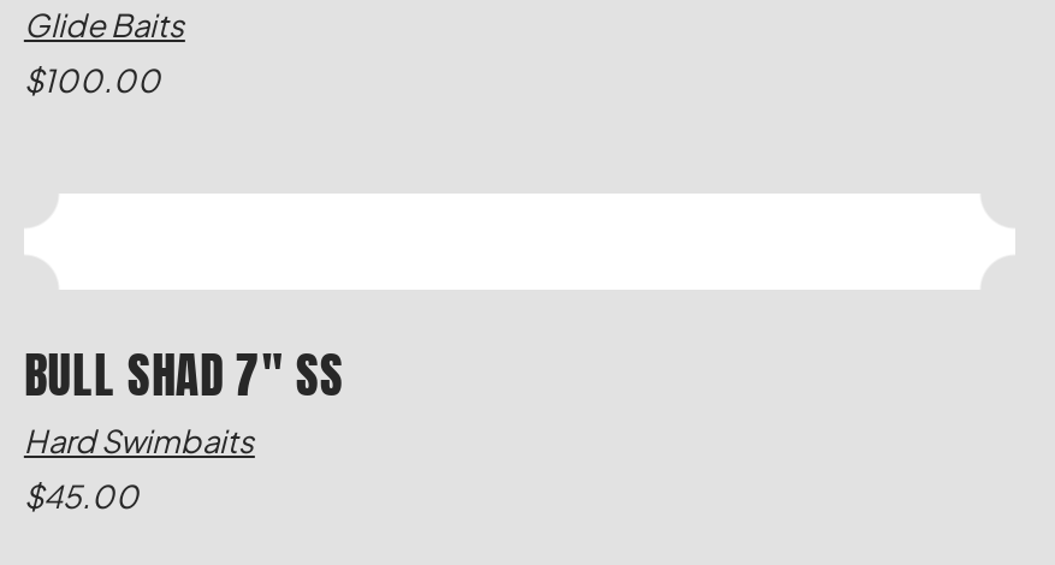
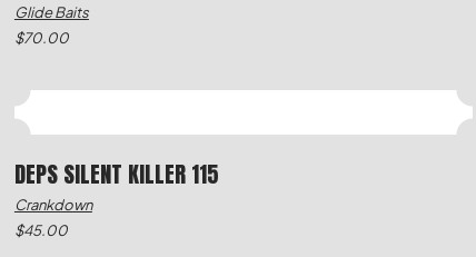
- $100.00
+ $70.00

- BULL SHAD 7" SS
- Hard Swimbaits
+ DEPS SILENT KILLER 115
+ Crankdown
